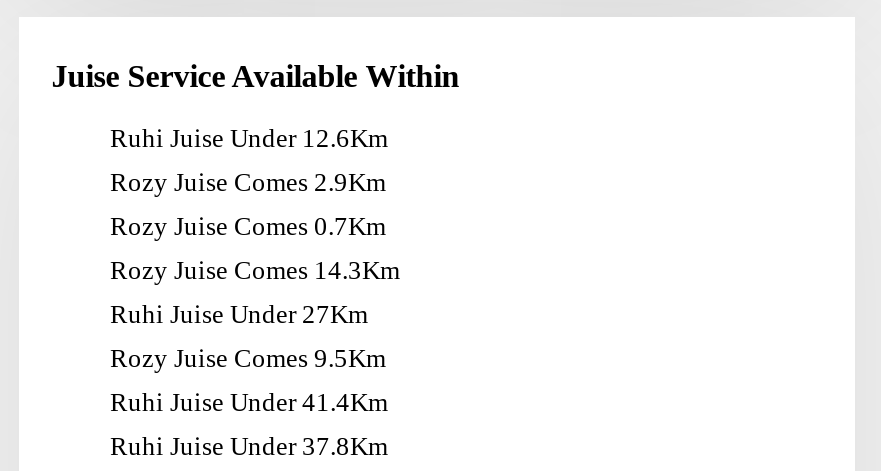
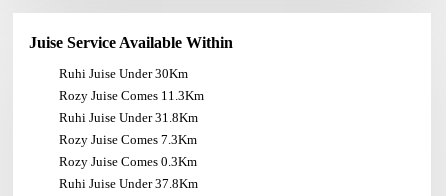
- Ruhi Juise Under 12.6Km
- Rozy Juise Comes 2.9Km
- Rozy Juise Comes 0.7Km
- Rozy Juise Comes 14.3Km
- Ruhi Juise Under 27Km
- Rozy Juise Comes 9.5Km
- Ruhi Juise Under 41.4Km
+ Ruhi Juise Under 30Km
+ Rozy Juise Comes 11.3Km
+ Ruhi Juise Under 31.8Km
+ Rozy Juise Comes 7.3Km
+ Rozy Juise Comes 0.3Km
